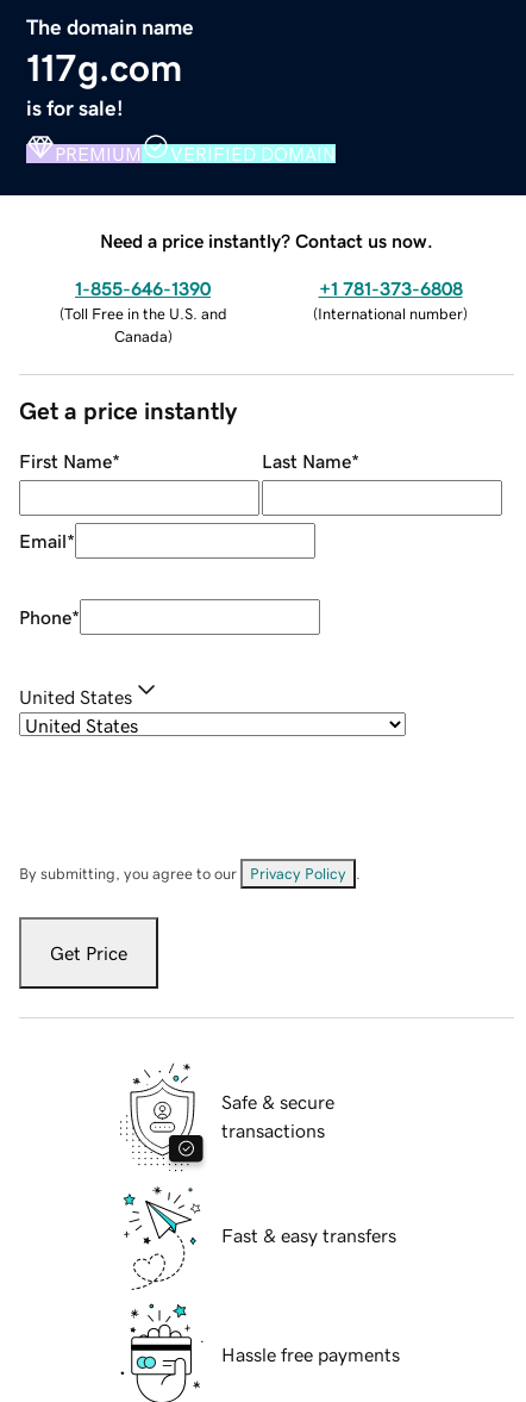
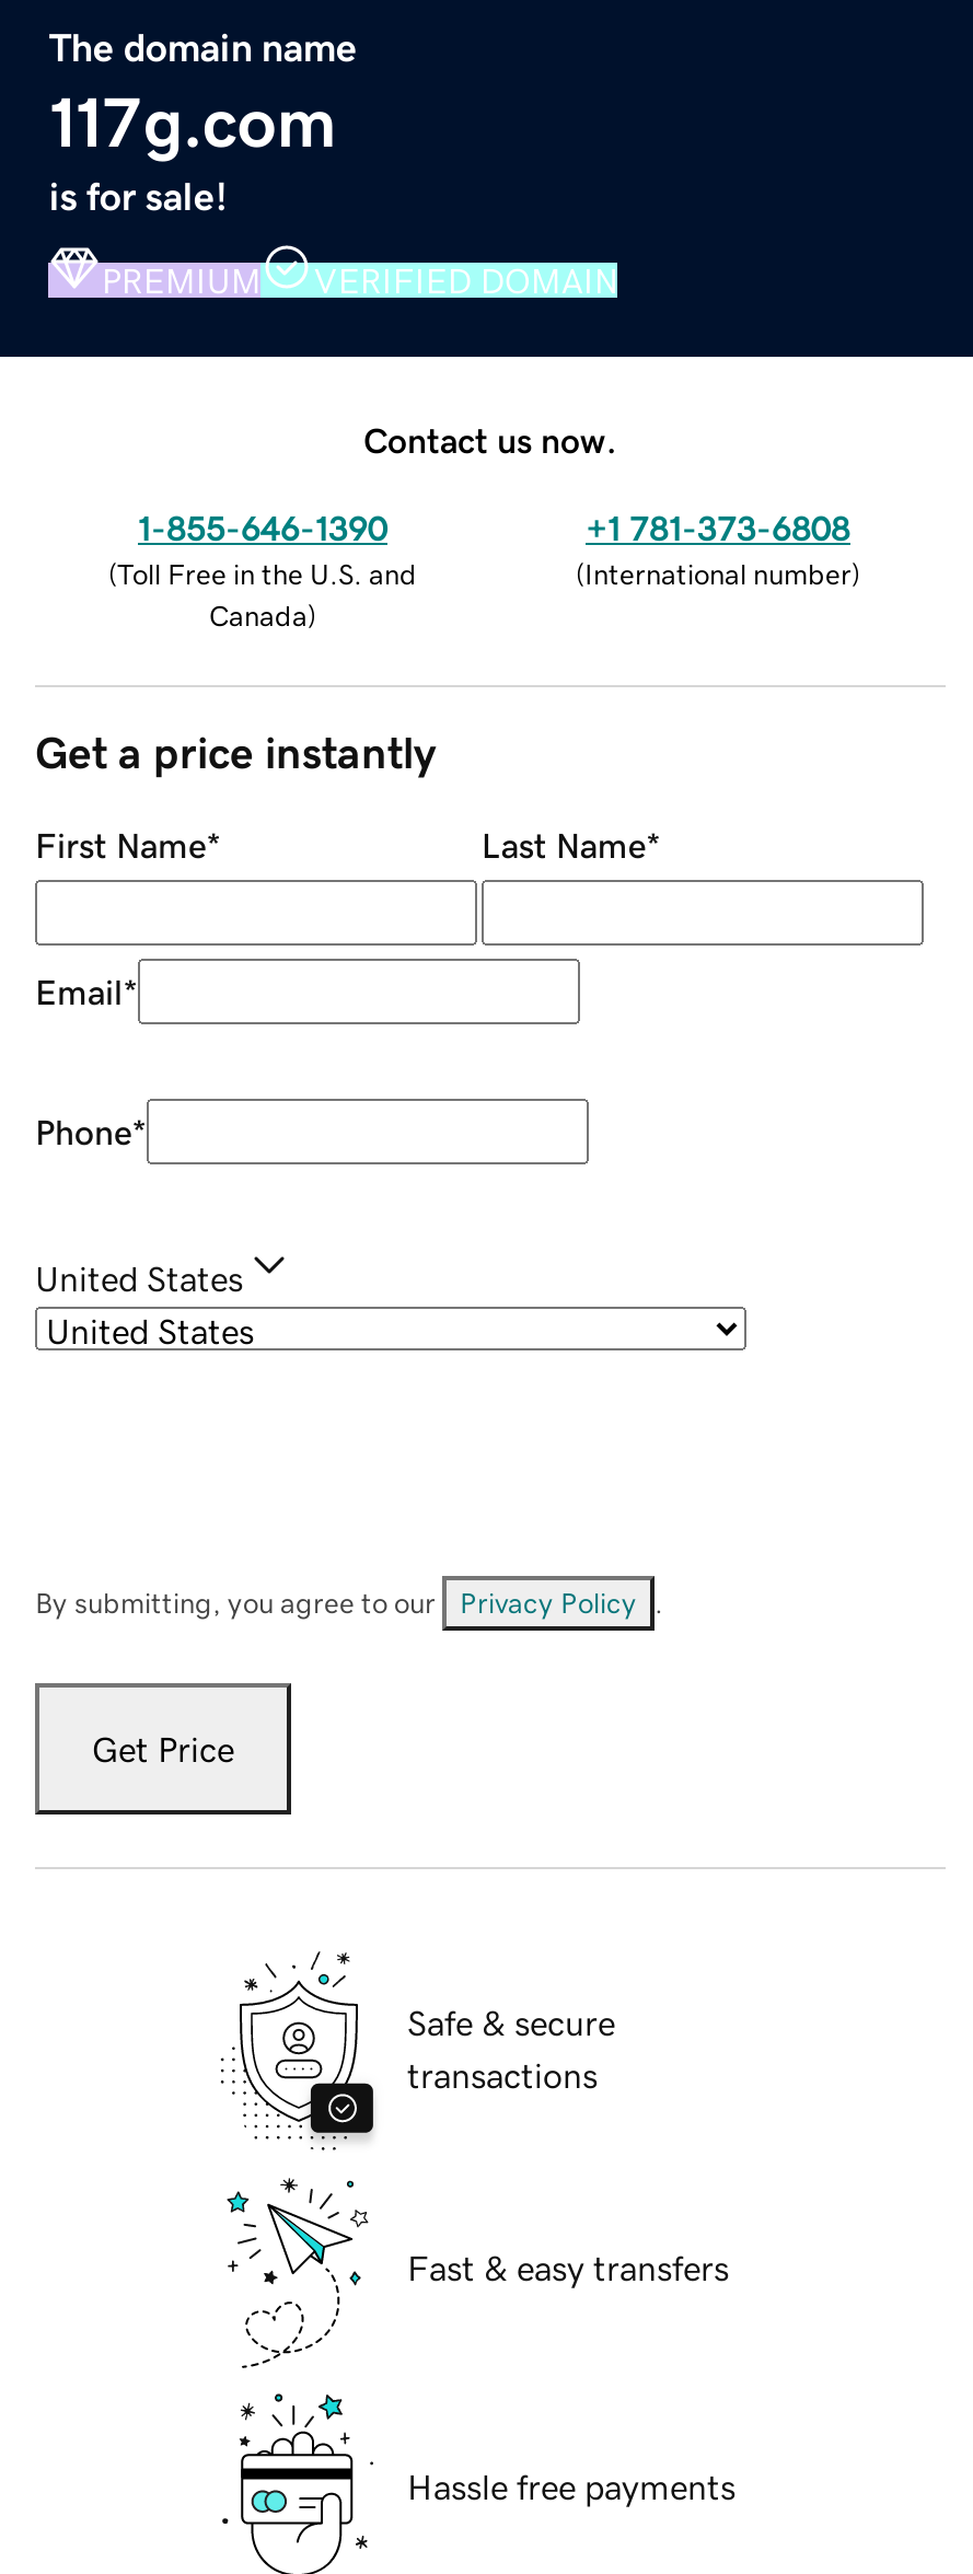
- Need a price instantly? Contact us now.
+ Contact us now.
